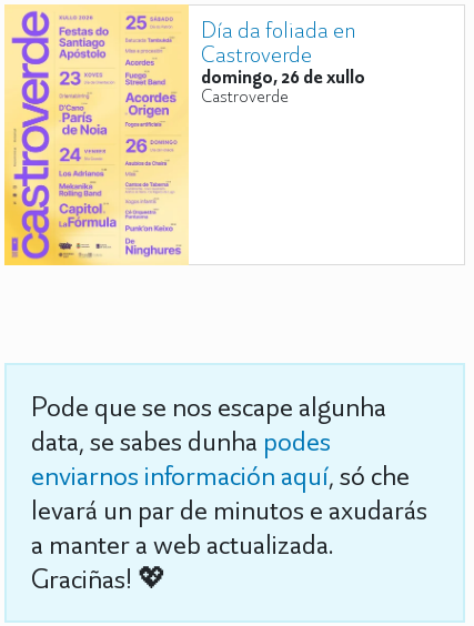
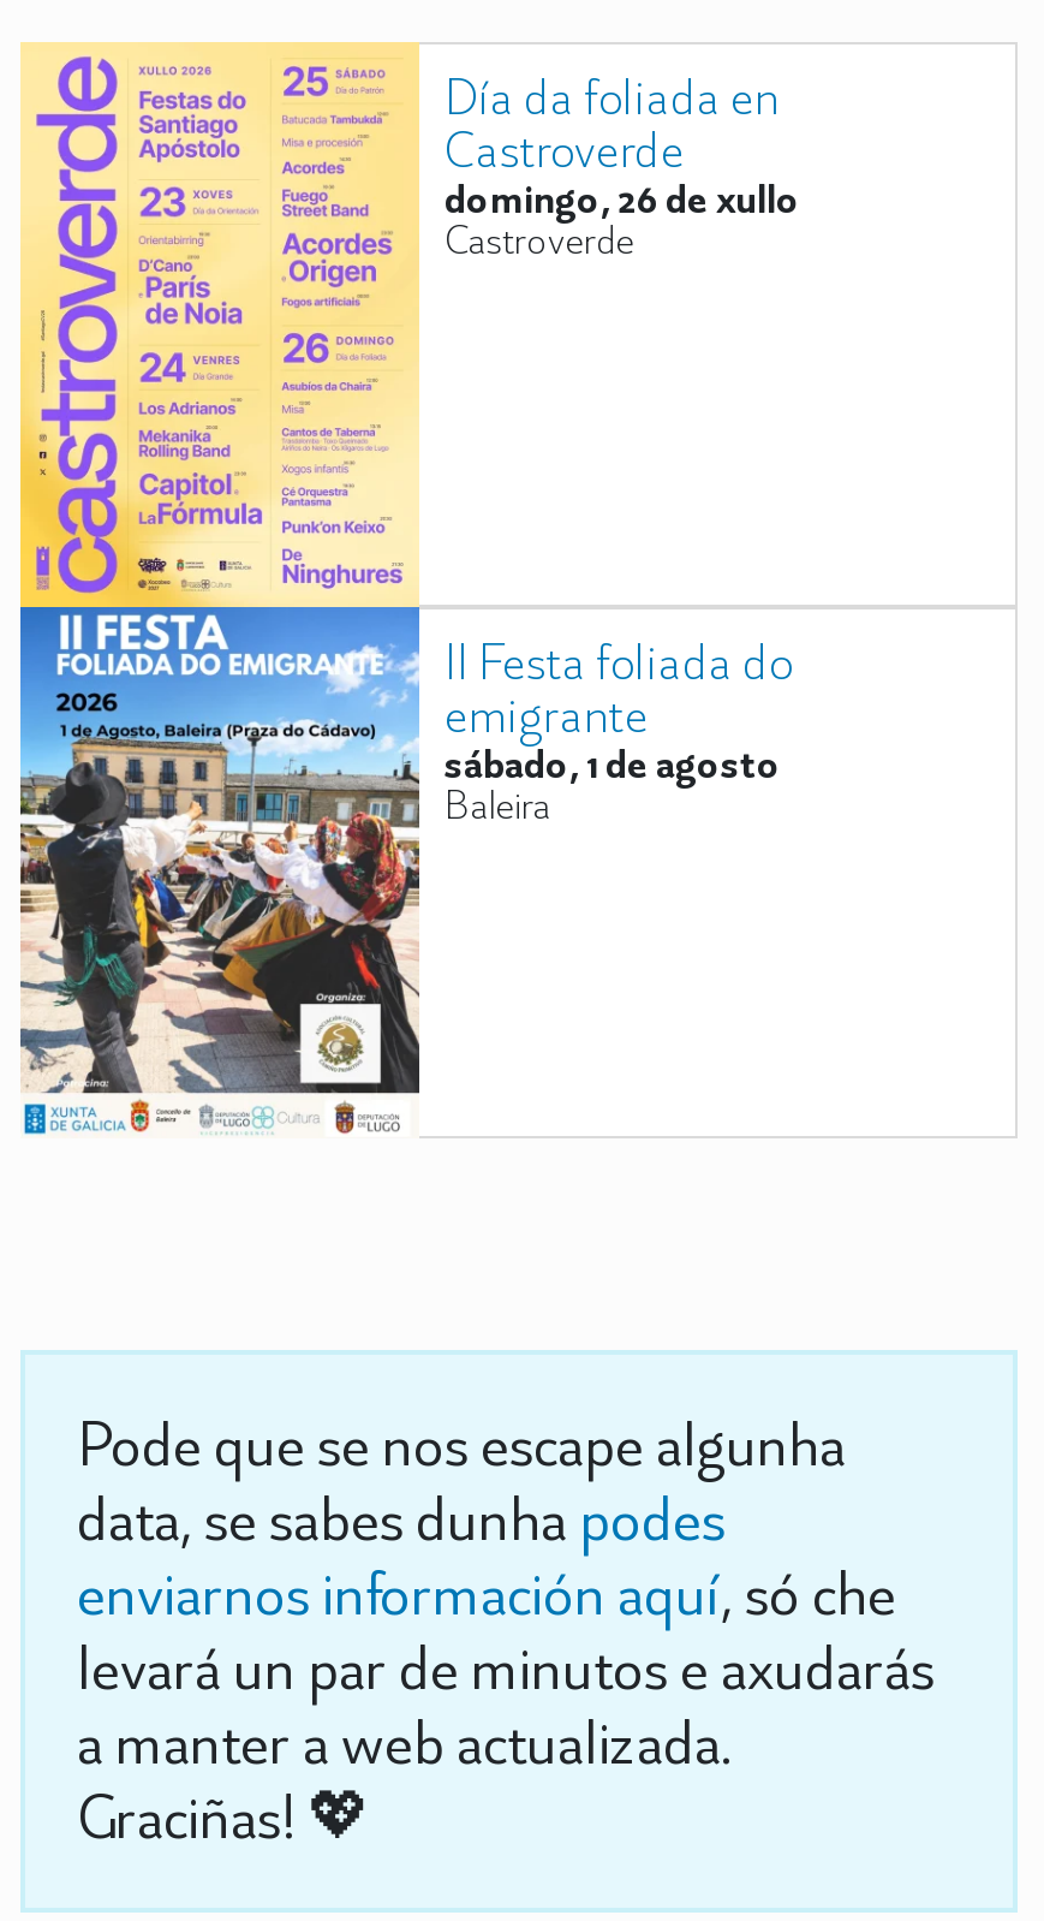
+ [image]
+ II Festa foliada do
+ emigrante
+ sábado, 1 de agosto
+ Baleira
